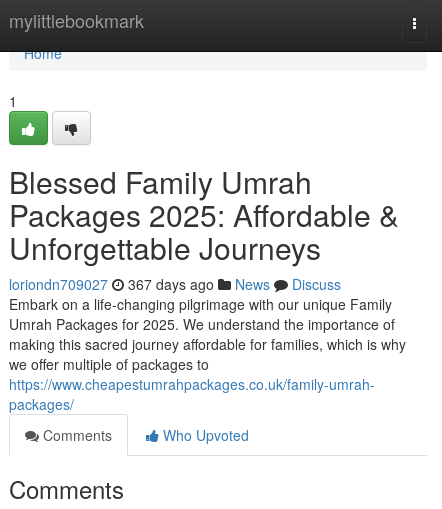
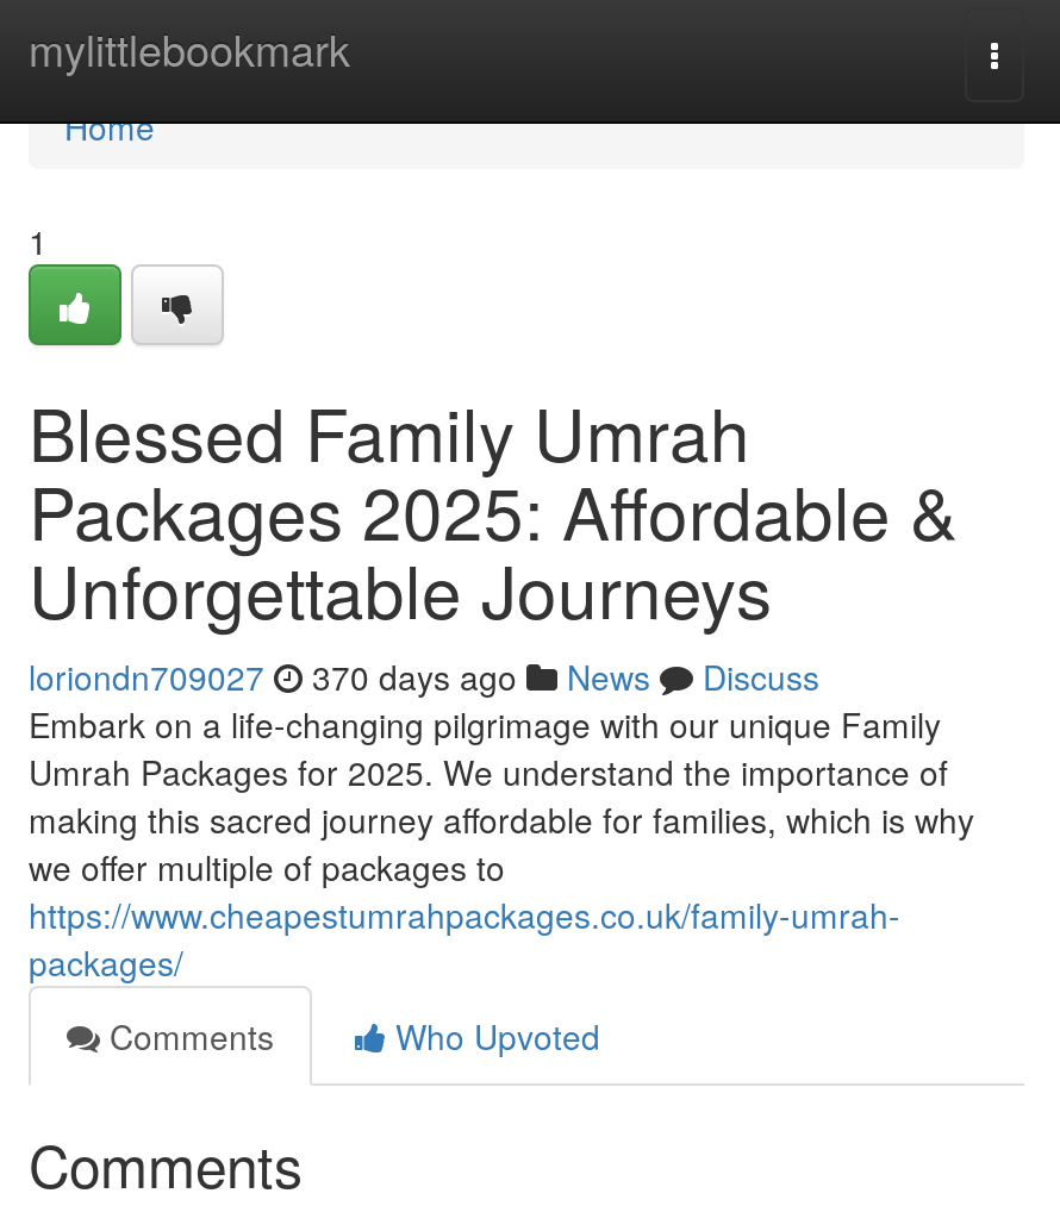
- loriondn709027 367 days ago News Discuss
+ loriondn709027 370 days ago News Discuss
